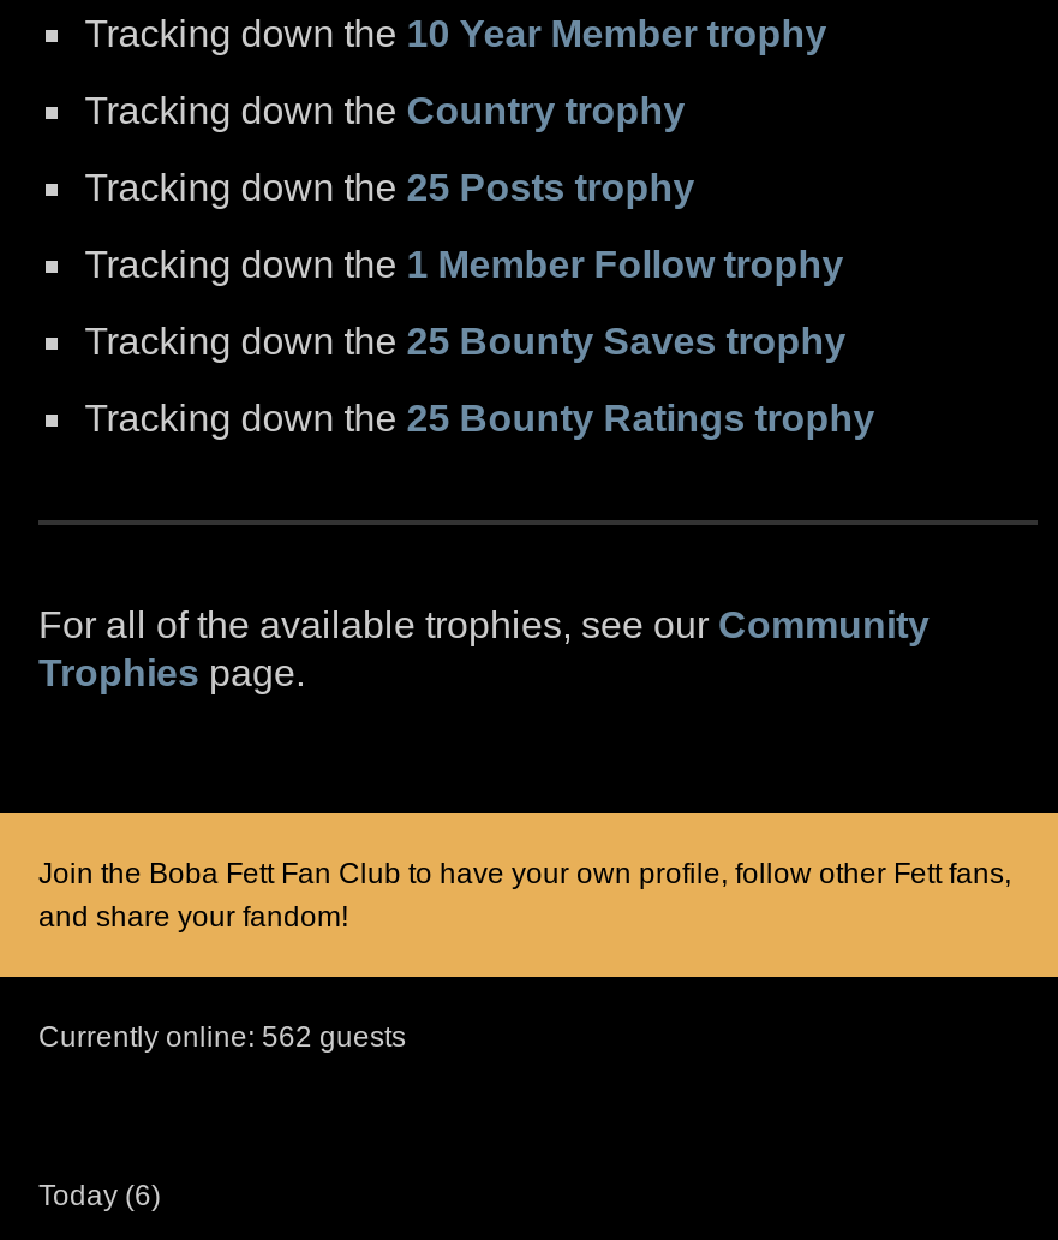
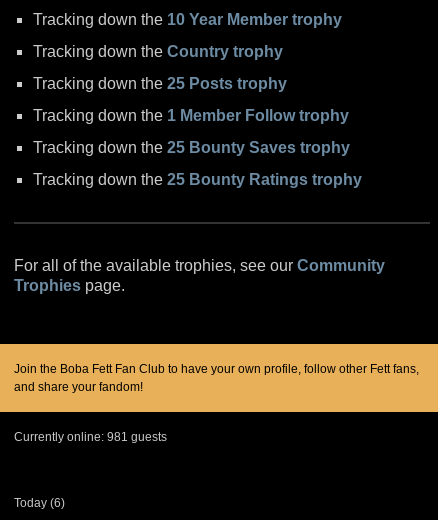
- Currently online: 562 guests
+ Currently online: 981 guests
